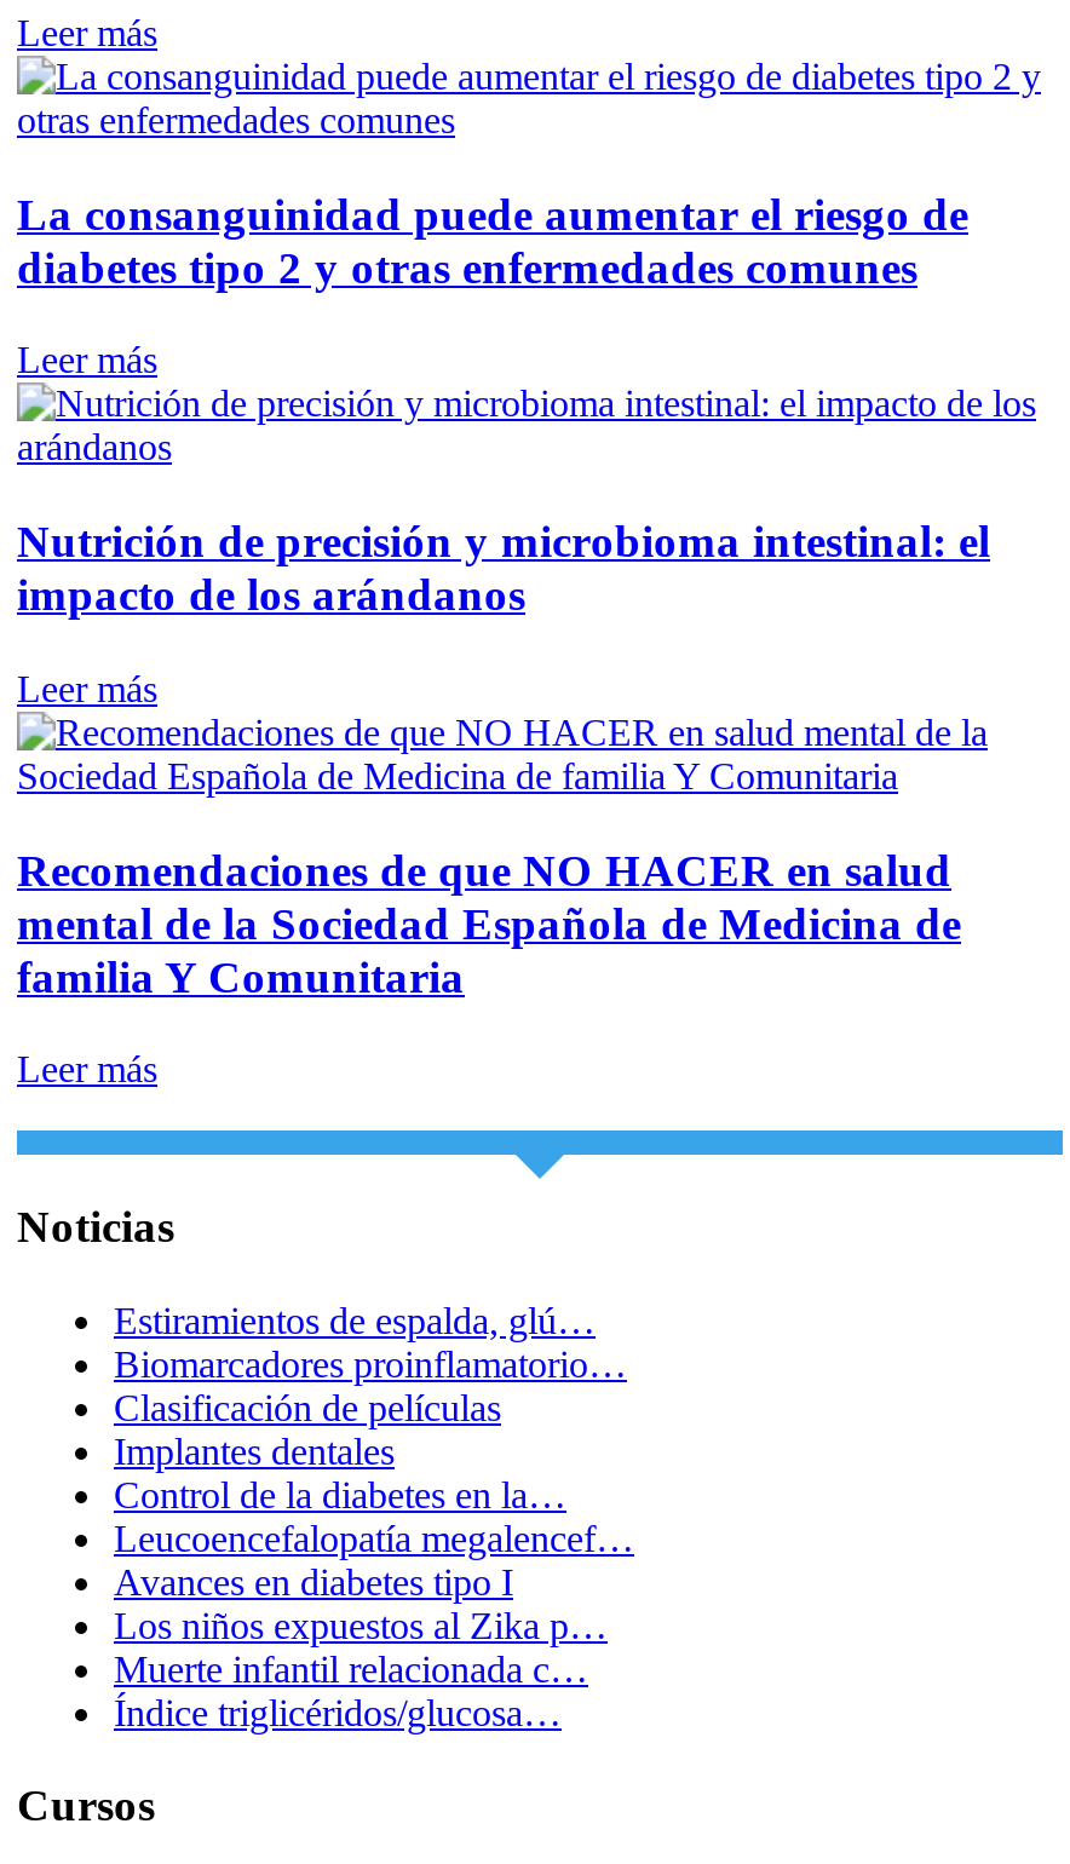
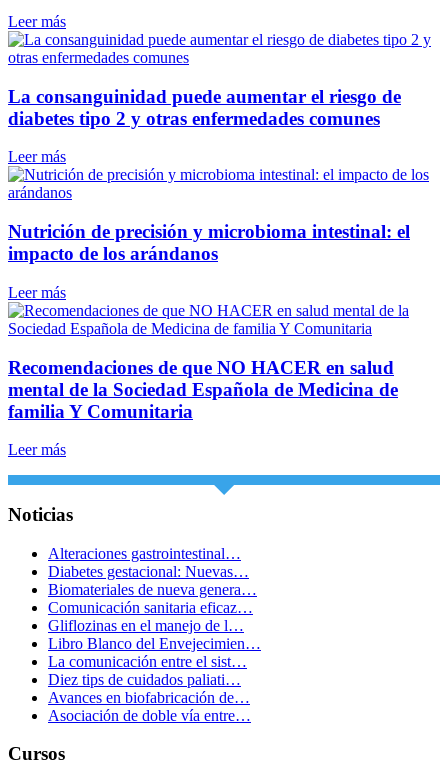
- Estiramientos de espalda, glú…
- Biomarcadores proinflamatorio…
- Clasificación de películas
- Implantes dentales
- Control de la diabetes en la…
- Leucoencefalopatía megalencef…
- Avances en diabetes tipo I
- Los niños expuestos al Zika p…
- Muerte infantil relacionada c…
- Índice triglicéridos/glucosa…
+ Alteraciones gastrointestinal…
+ Diabetes gestacional: Nuevas…
+ Biomateriales de nueva genera…
+ Comunicación sanitaria eficaz…
+ Gliflozinas en el manejo de l…
+ Libro Blanco del Envejecimien…
+ La comunicación entre el sist…
+ Diez tips de cuidados paliati…
+ Avances en biofabricación de…
+ Asociación de doble vía entre…
